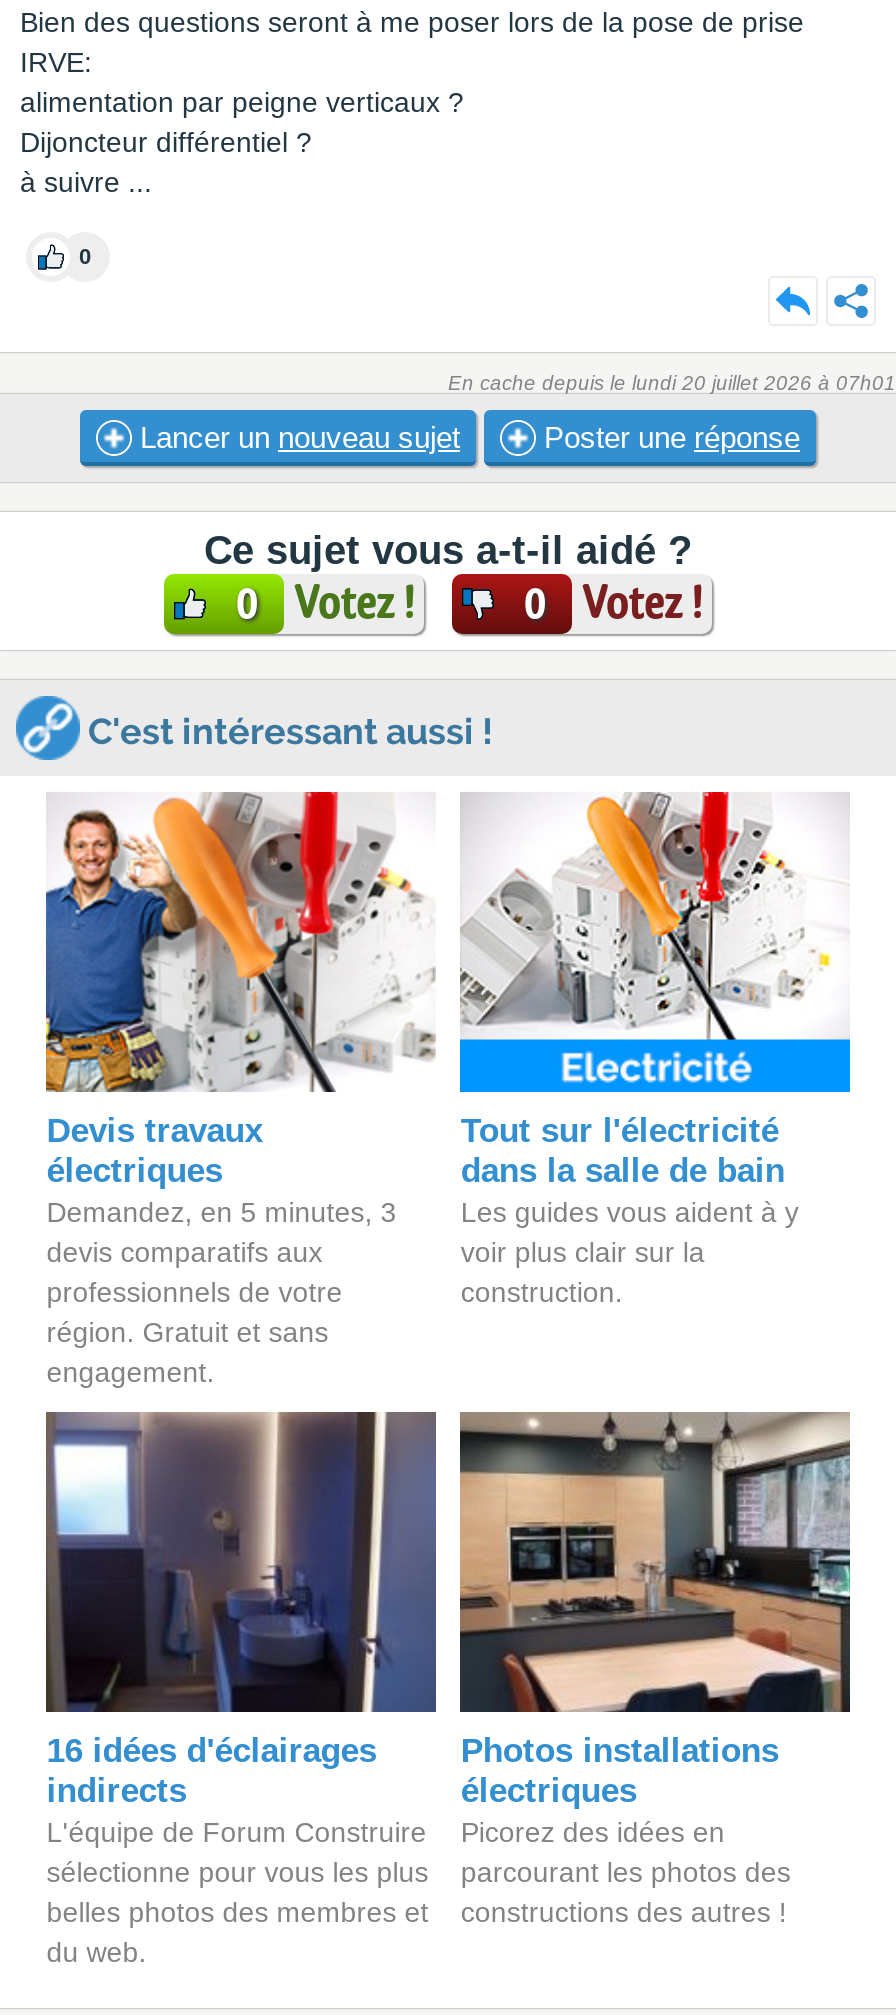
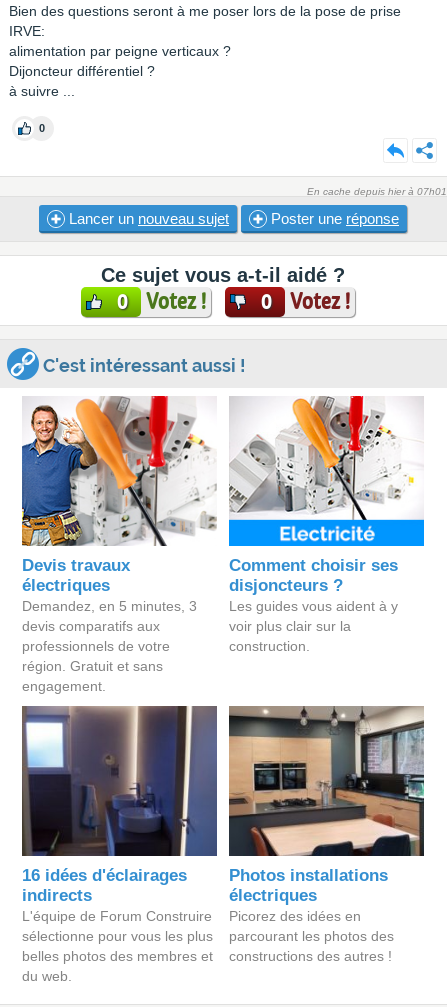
- En cache depuis le lundi 20 juillet 2026 à 07h01
+ En cache depuis hier à 07h01

- Tout sur l'électricité
- dans la salle de bain
+ Comment choisir ses
+ disjoncteurs ?
